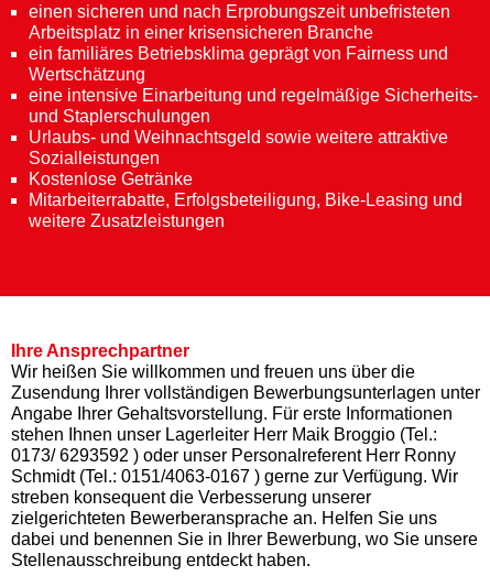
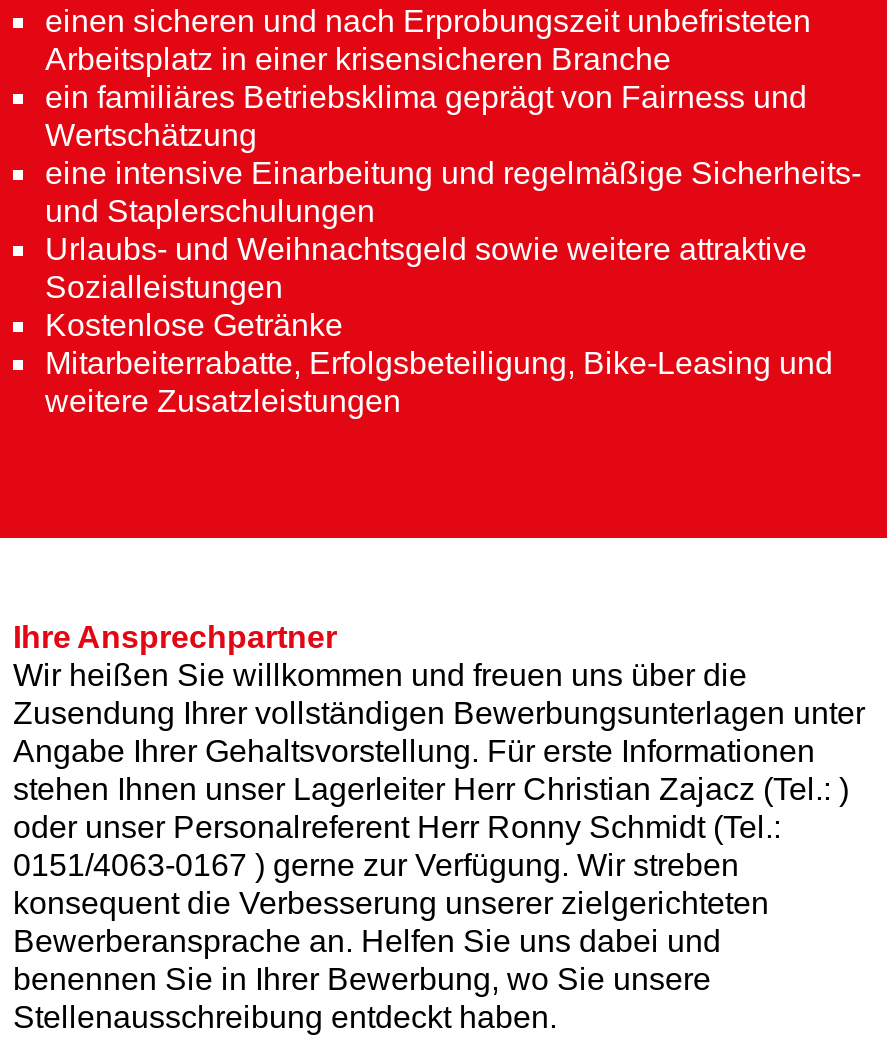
- stehen Ihnen unser Lagerleiter Herr Maik Broggio (Tel.:
- 0173/ 6293592 ) oder unser Personalreferent Herr Ronny
- Schmidt (Tel.: 0151/4063-0167 ) gerne zur Verfügung. Wir
- streben konsequent die Verbesserung unserer
- zielgerichteten Bewerberansprache an. Helfen Sie uns
- dabei und benennen Sie in Ihrer Bewerbung, wo Sie unsere
+ stehen Ihnen unser Lagerleiter Herr Christian Zajacz (Tel.: )
+ oder unser Personalreferent Herr Ronny Schmidt (Tel.:
+ 0151/4063-0167 ) gerne zur Verfügung. Wir streben
+ konsequent die Verbesserung unserer zielgerichteten
+ Bewerberansprache an. Helfen Sie uns dabei und
+ benennen Sie in Ihrer Bewerbung, wo Sie unsere
